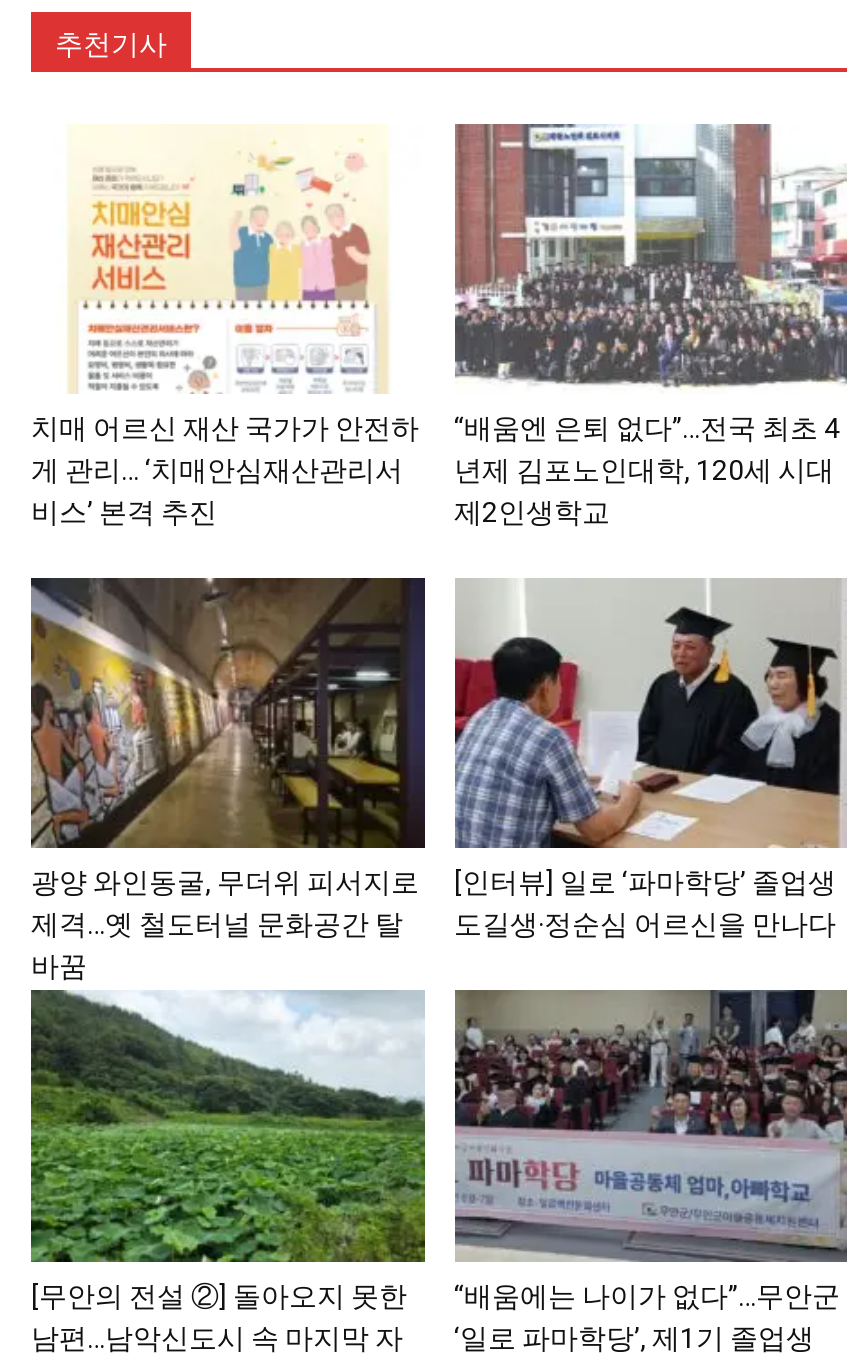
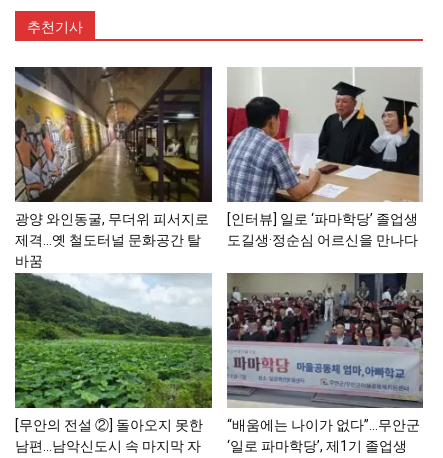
- [image]
- 치매 어르신 재산 국가가 안전하
- 게 관리… ‘치매안심재산관리서
- 비스’ 본격 추진

- [image]
- “배움엔 은퇴 없다”…전국 최초 4
- 년제 김포노인대학, 120세 시대
- 제2인생학교
